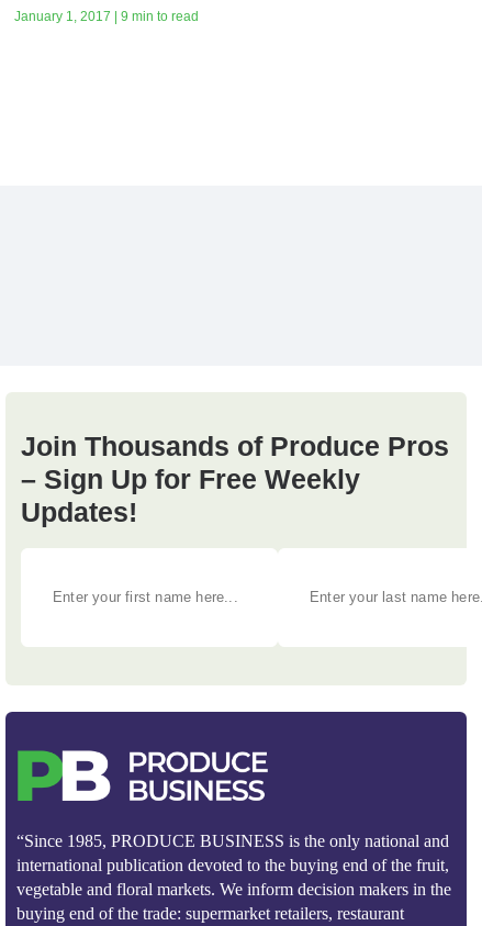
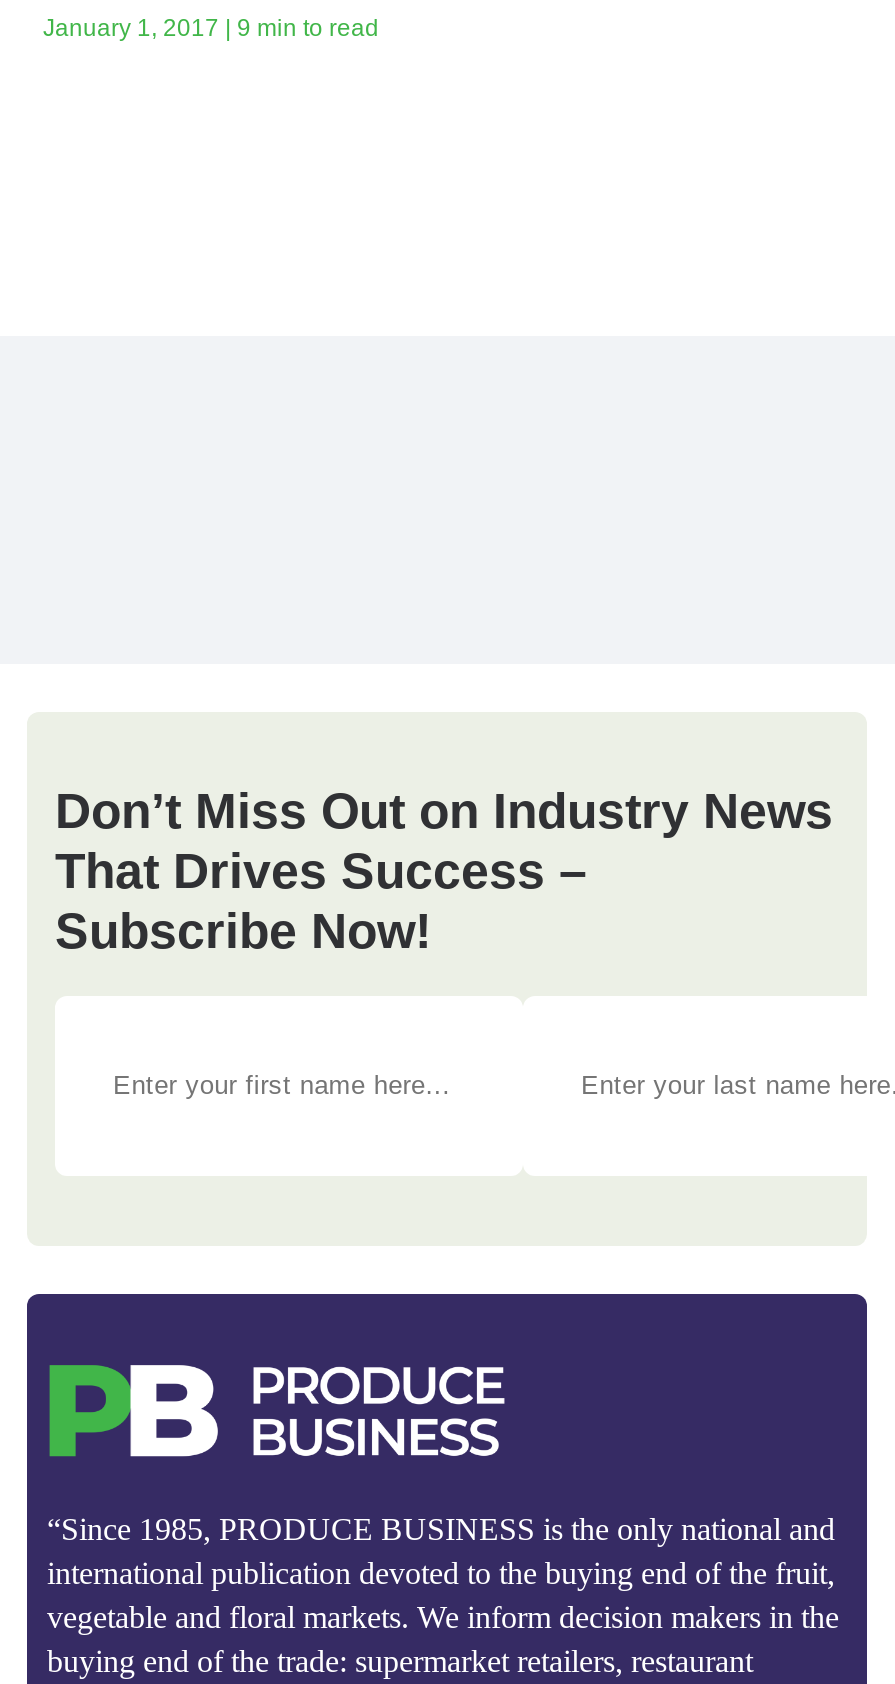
- Join Thousands of Produce Pros
- – Sign Up for Free Weekly
- Updates!
+ Don’t Miss Out on Industry News
+ That Drives Success –
+ Subscribe Now!
